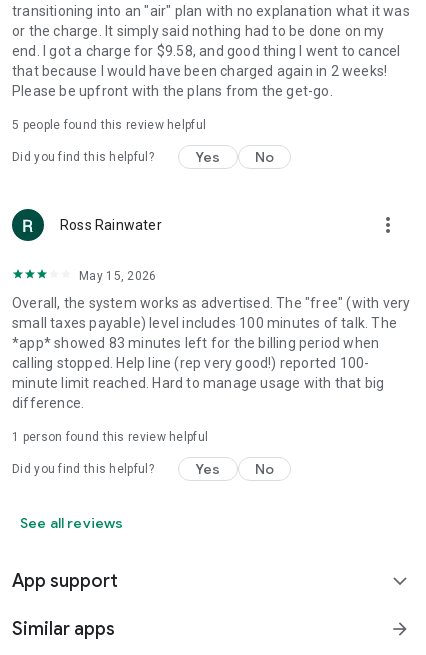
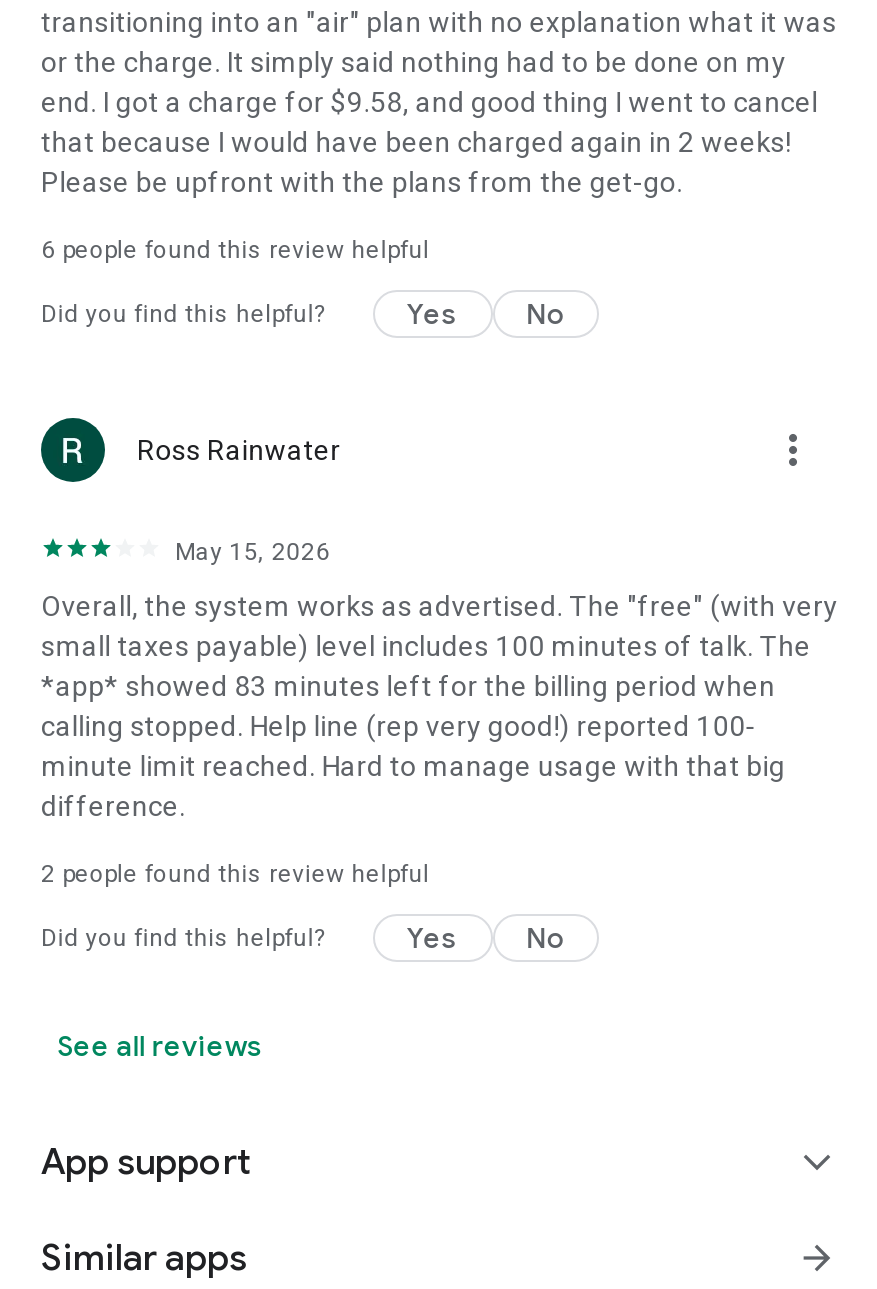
- 5 people found this review helpful
+ 6 people found this review helpful

- 1 person found this review helpful
+ 2 people found this review helpful
